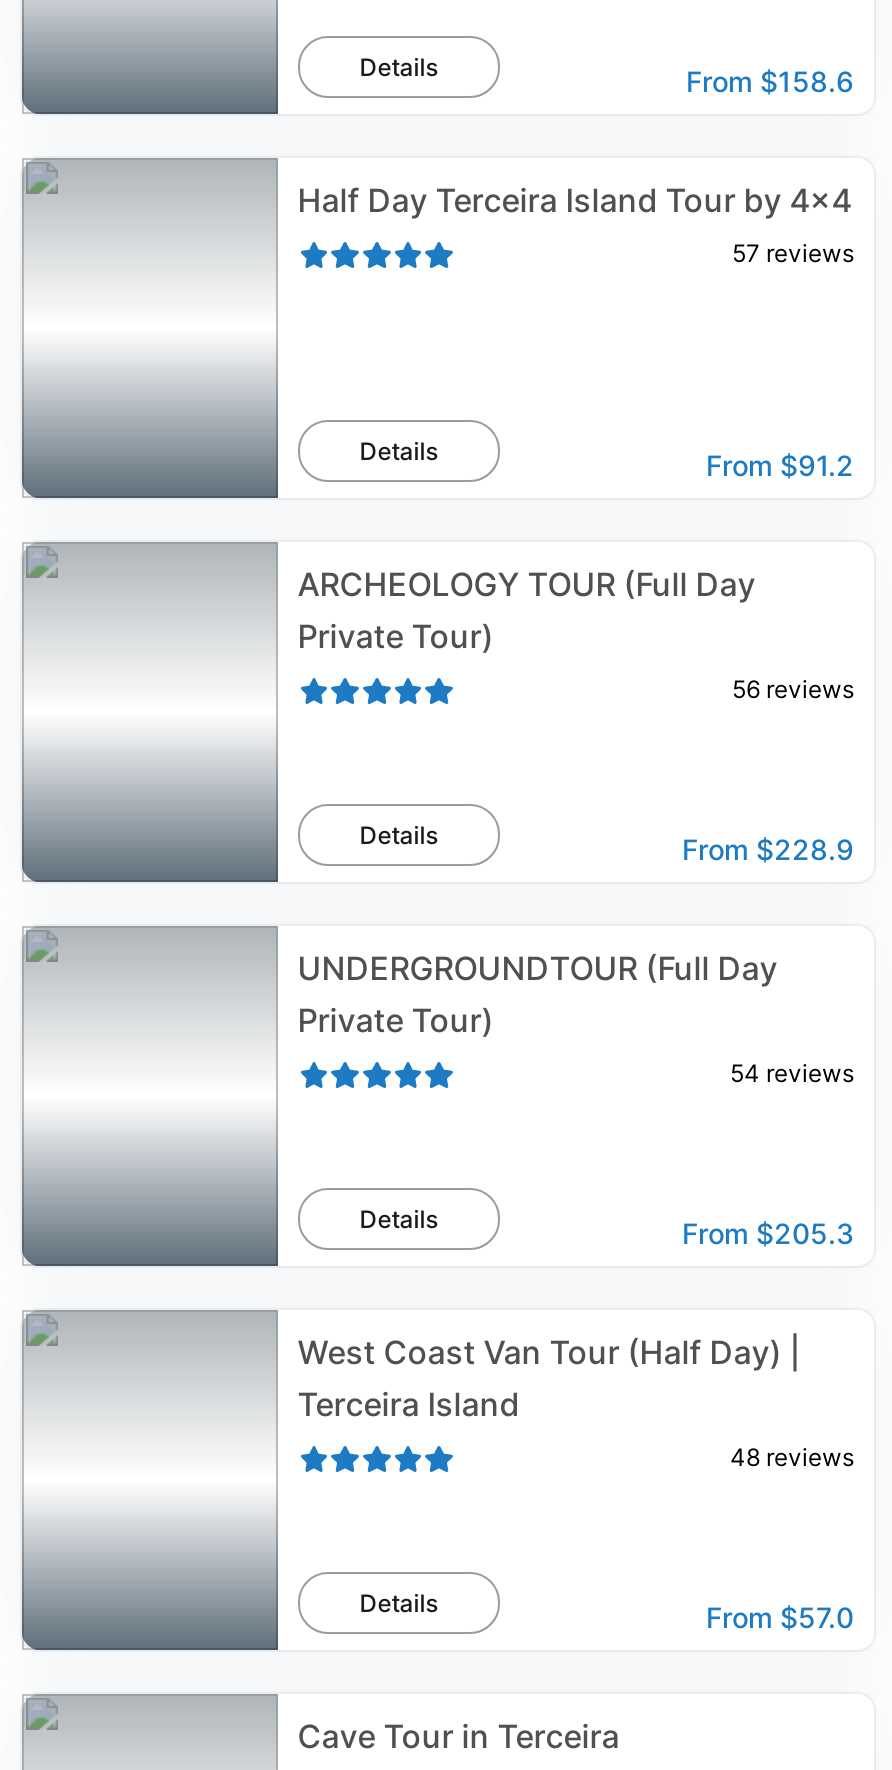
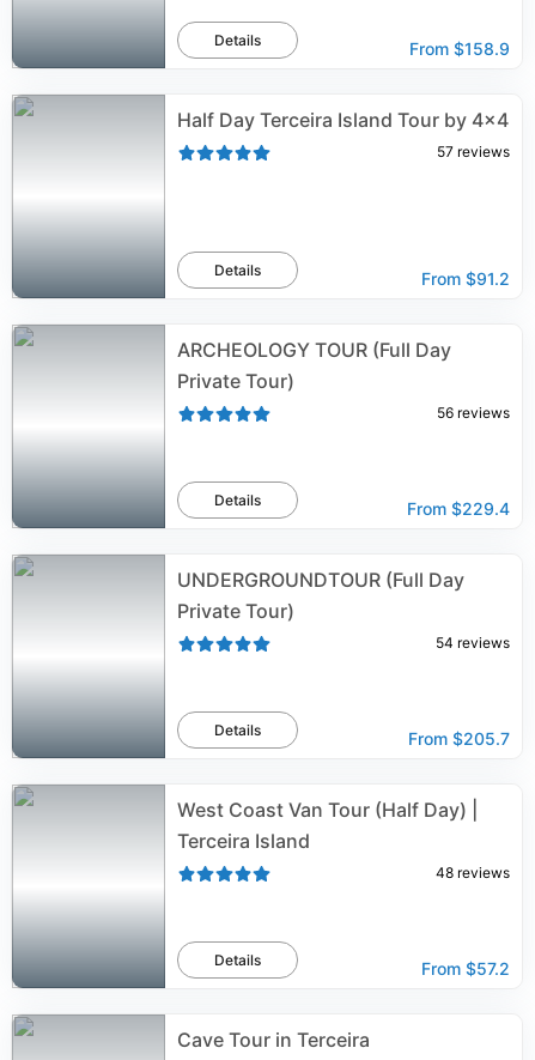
- From $158.6
+ From $158.9

- From $228.9
+ From $229.4

- From $205.3
+ From $205.7

- From $57.0
+ From $57.2
